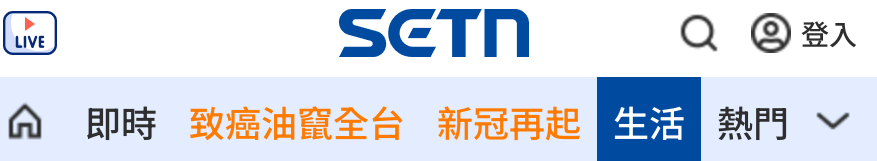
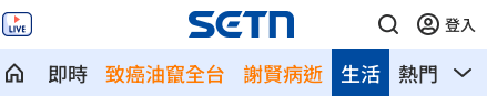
- 新冠再起
+ 謝賢病逝
